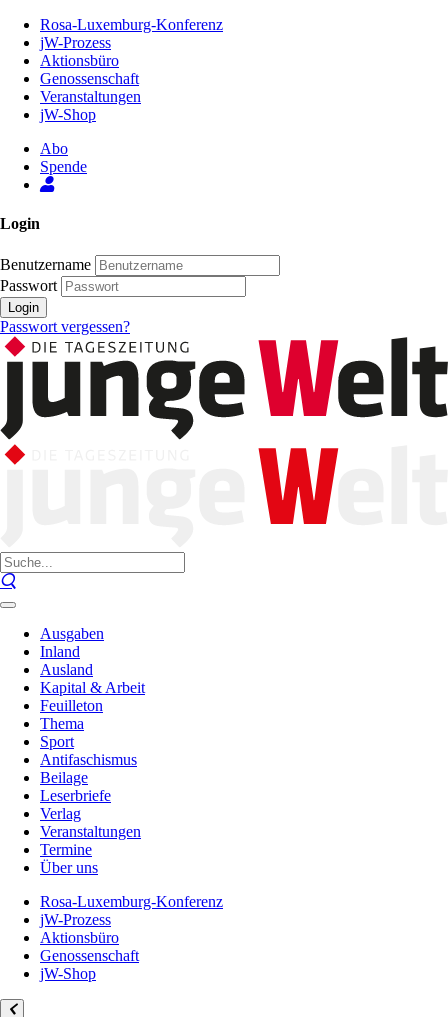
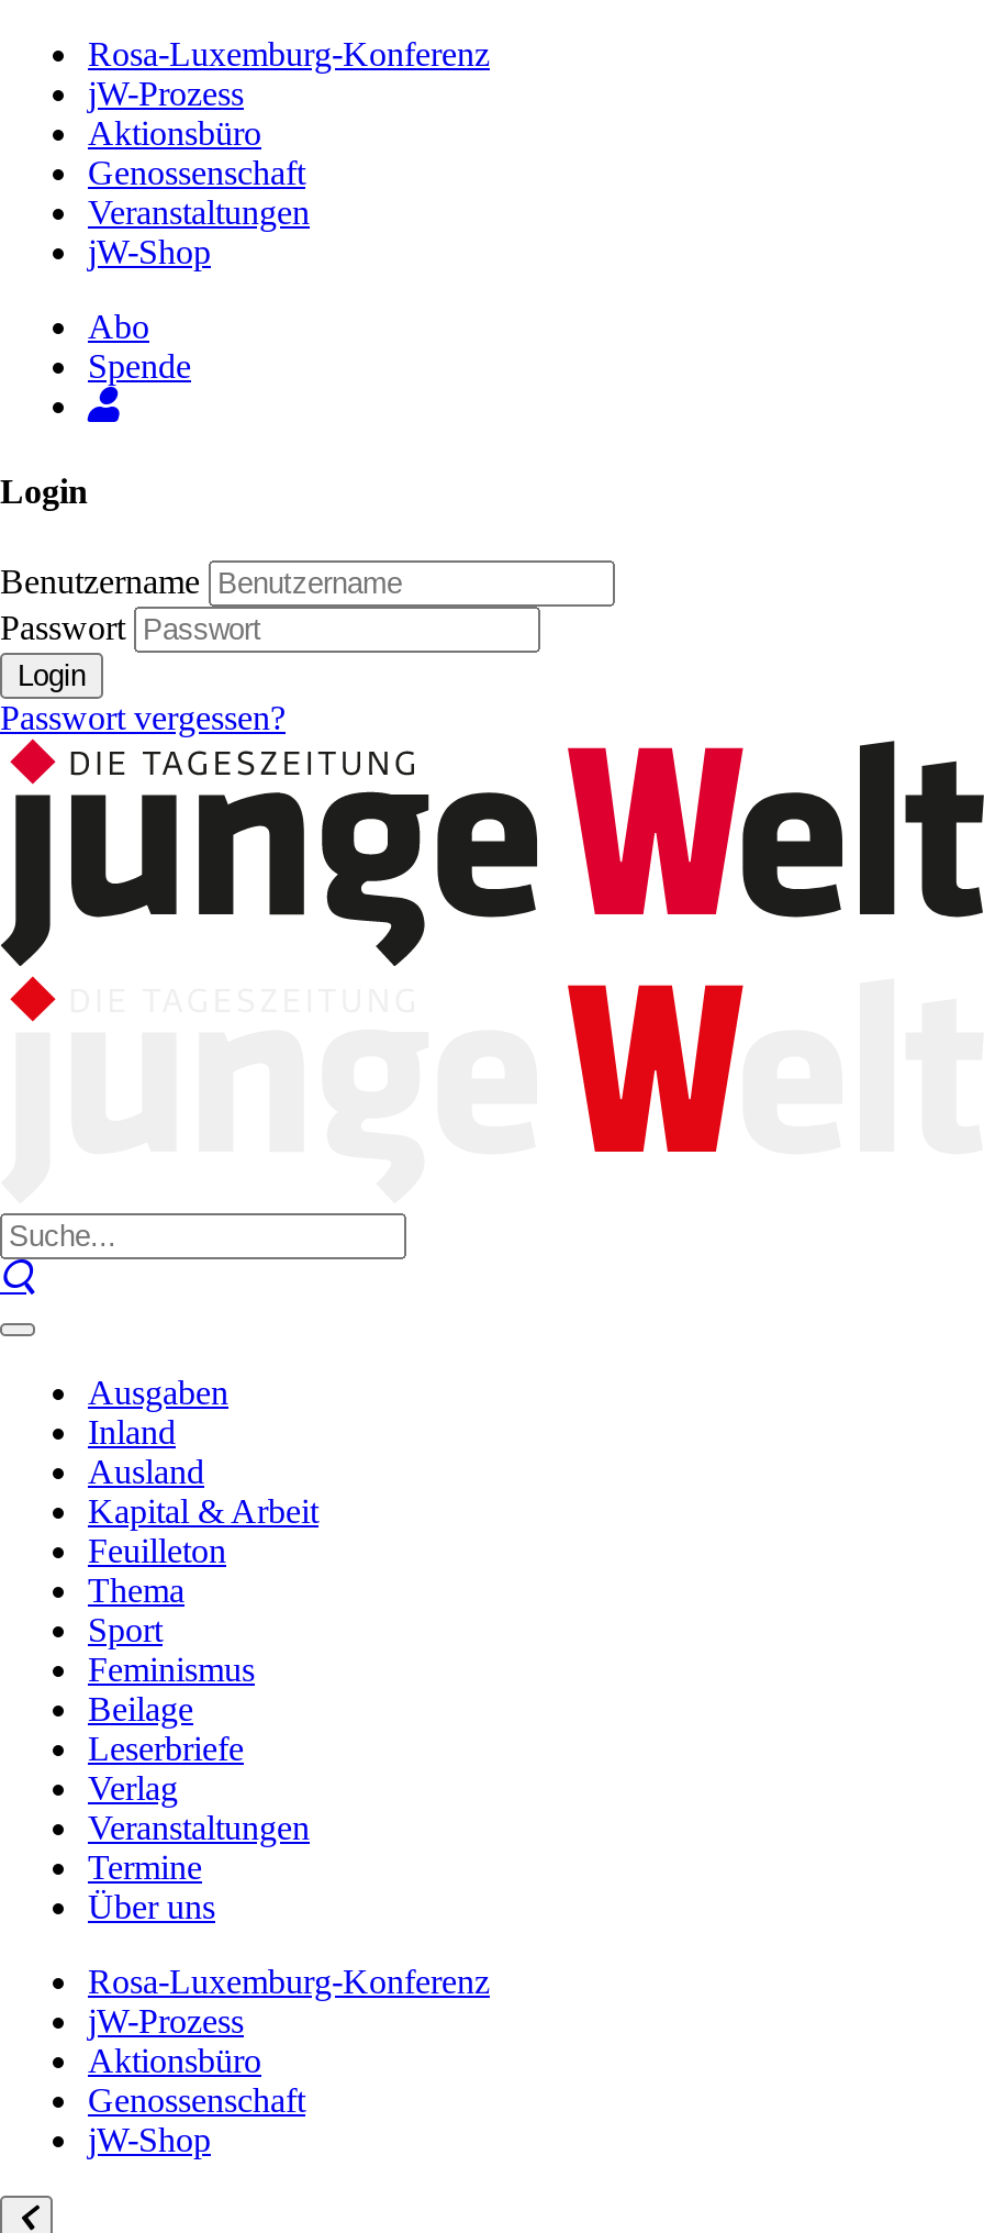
- Antifaschismus
+ Feminismus
